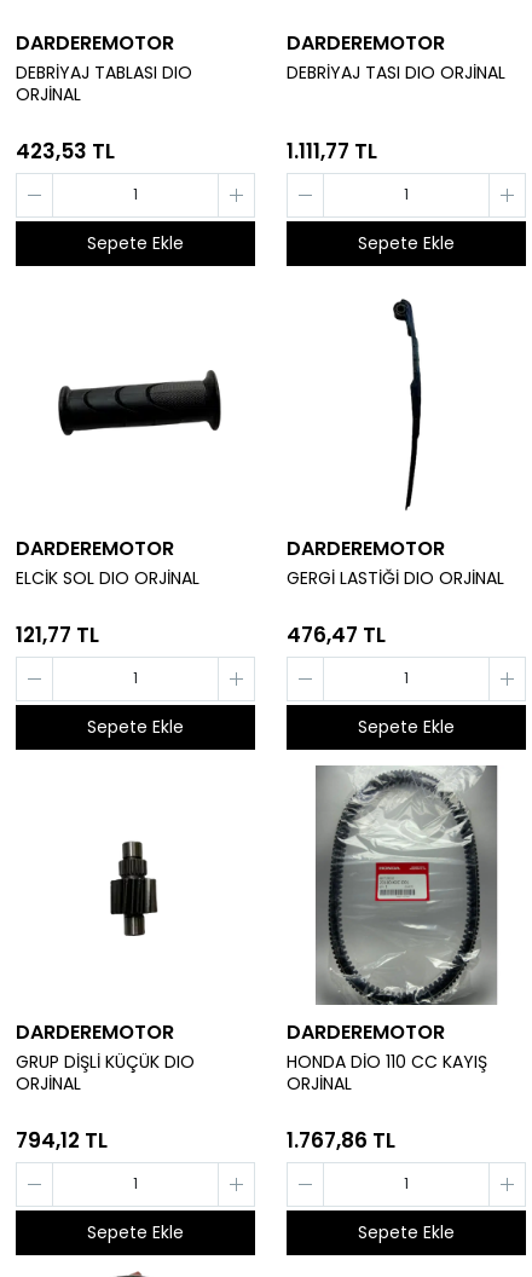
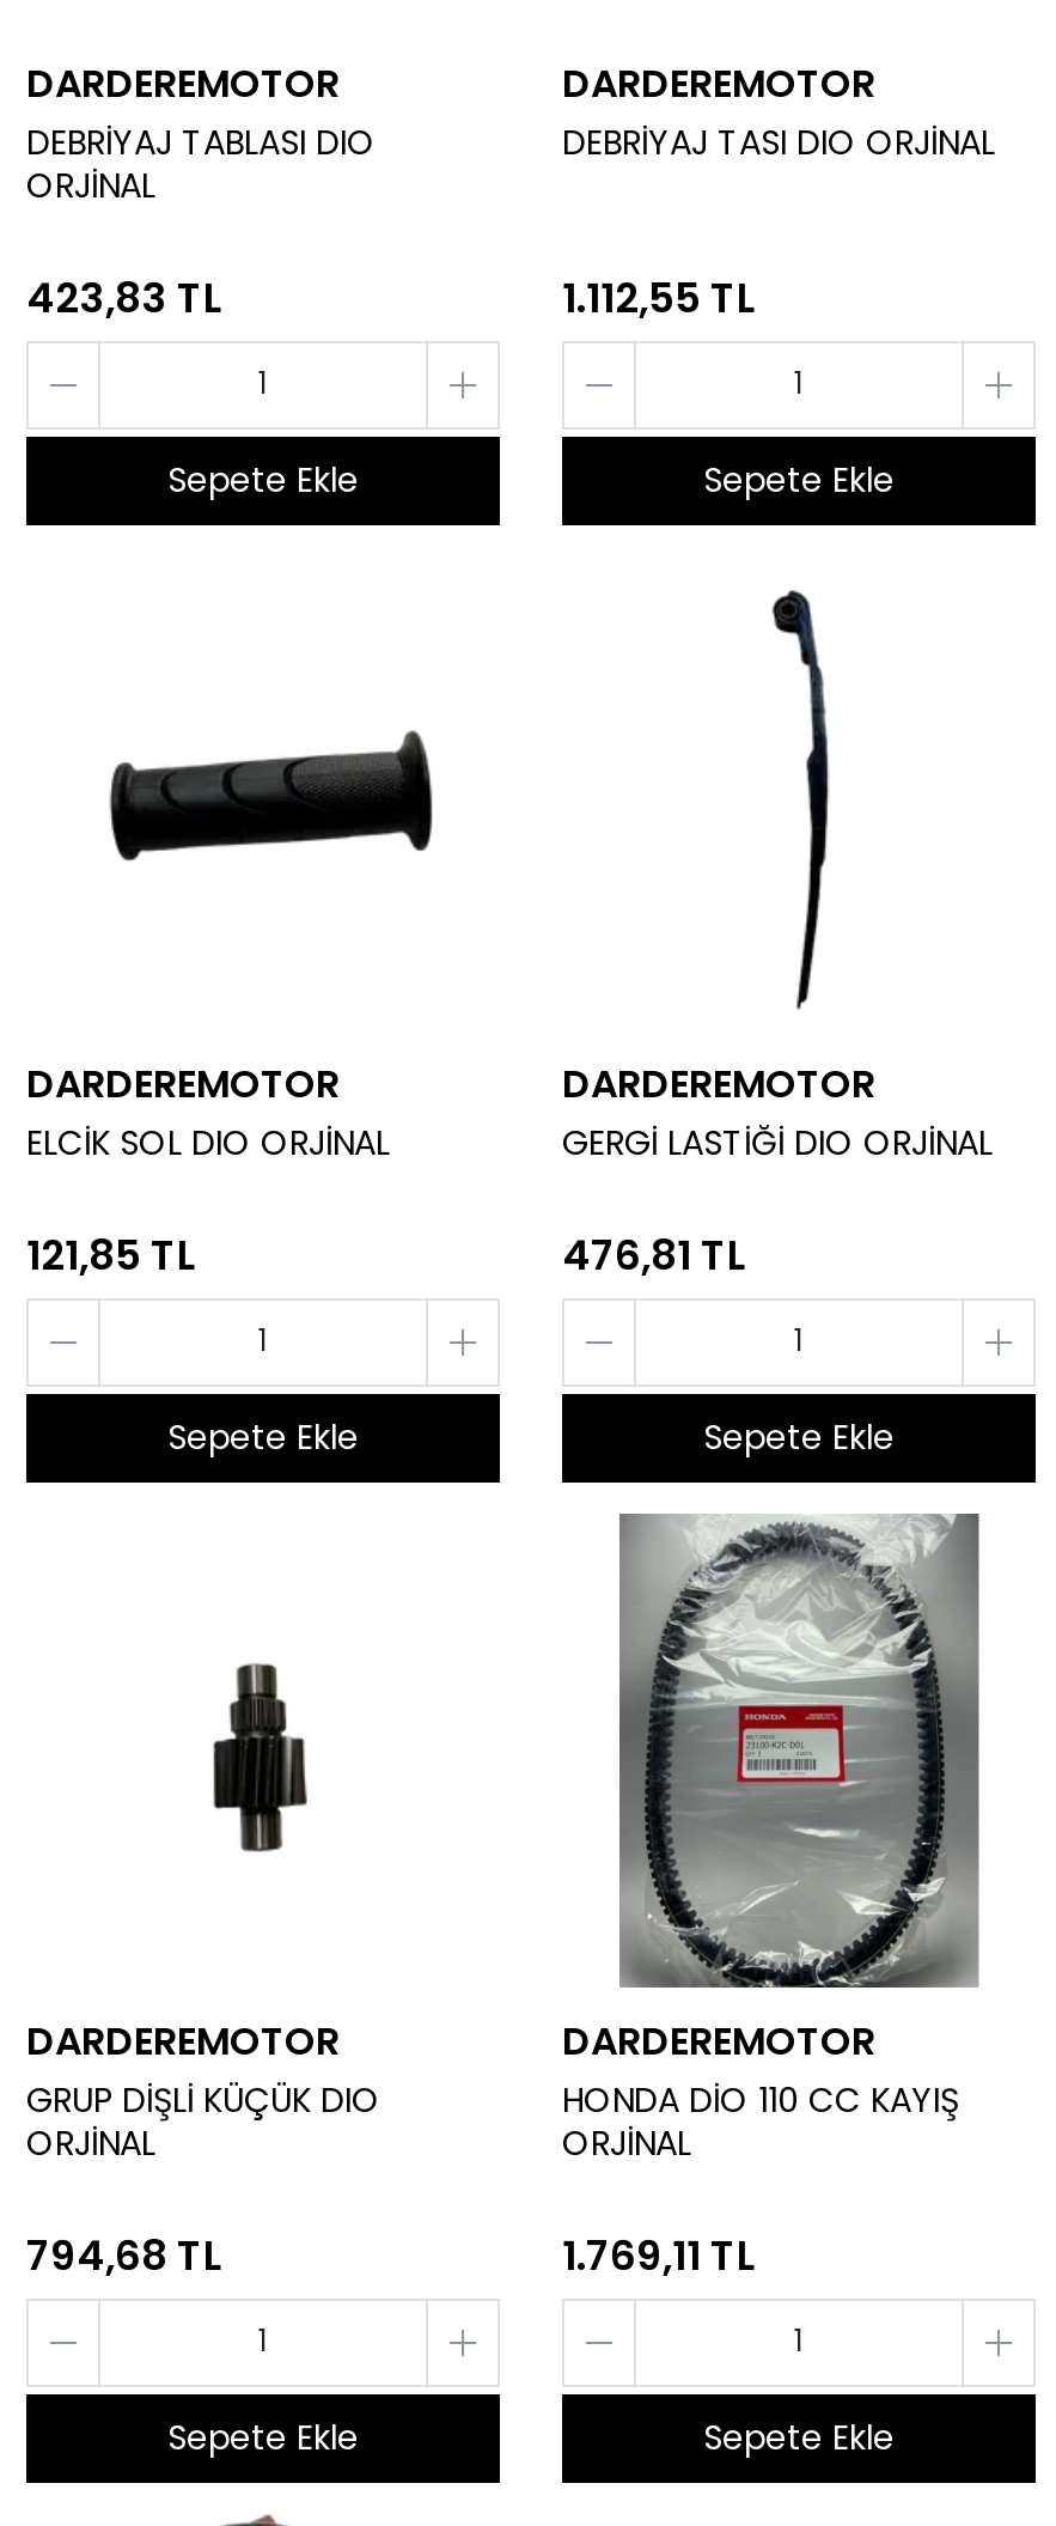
- 423,53 TL
+ 423,83 TL

- 1.111,77 TL
+ 1.112,55 TL

- 121,77 TL
+ 121,85 TL

- 476,47 TL
+ 476,81 TL

- 794,12 TL
+ 794,68 TL

- 1.767,86 TL
+ 1.769,11 TL
